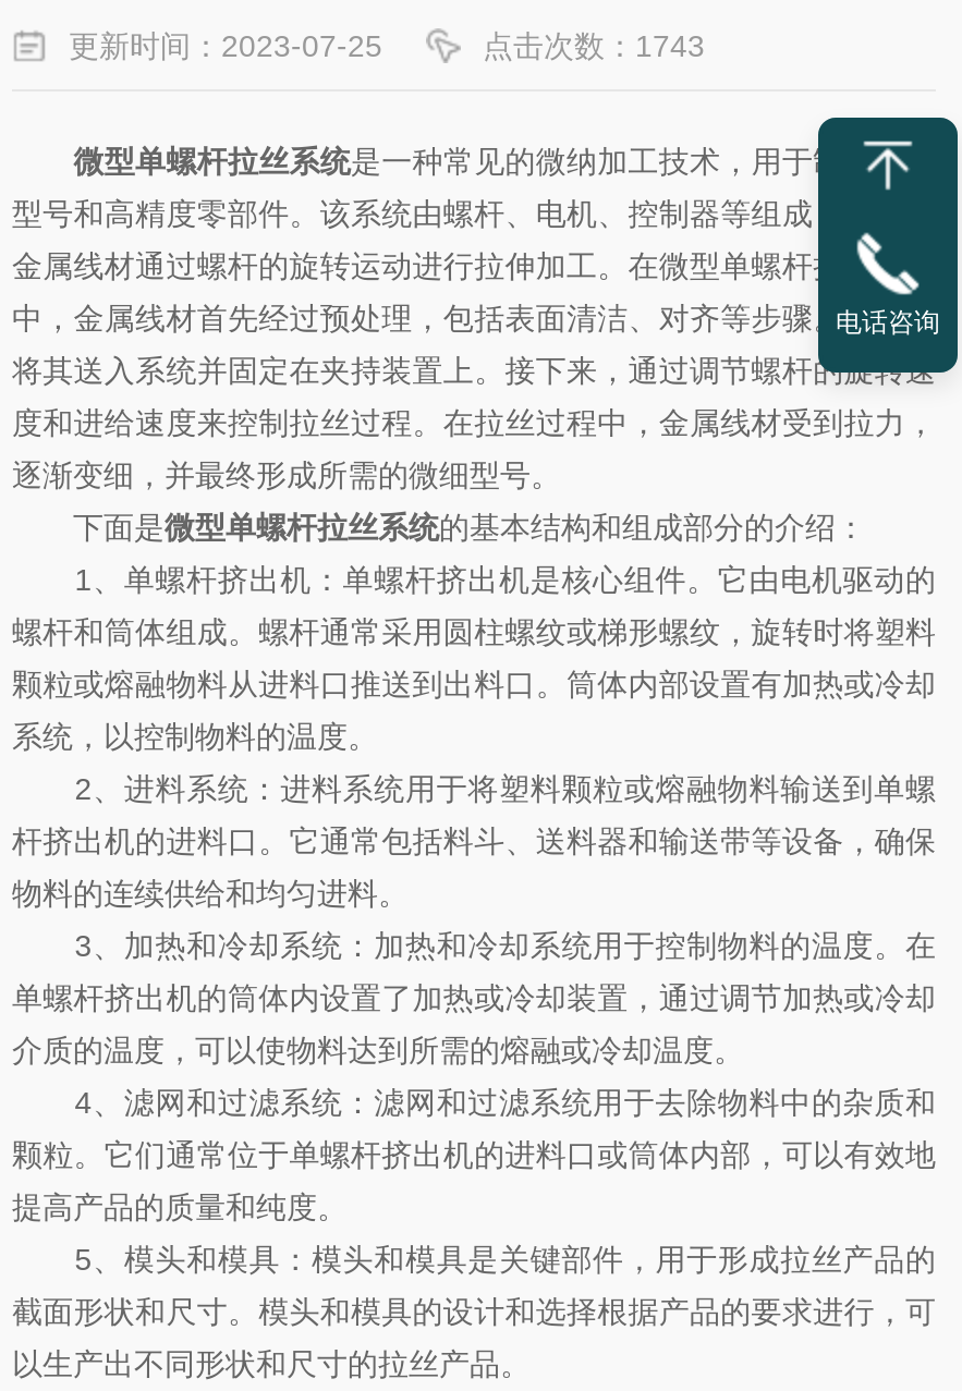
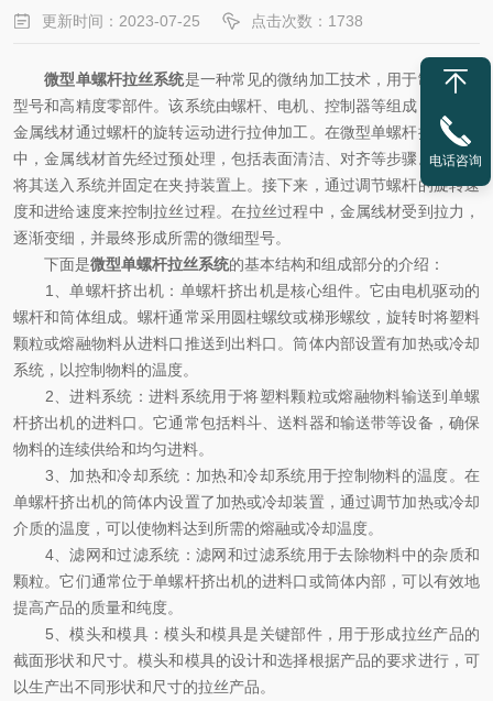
- 点击次数：1743
+ 点击次数：1738
